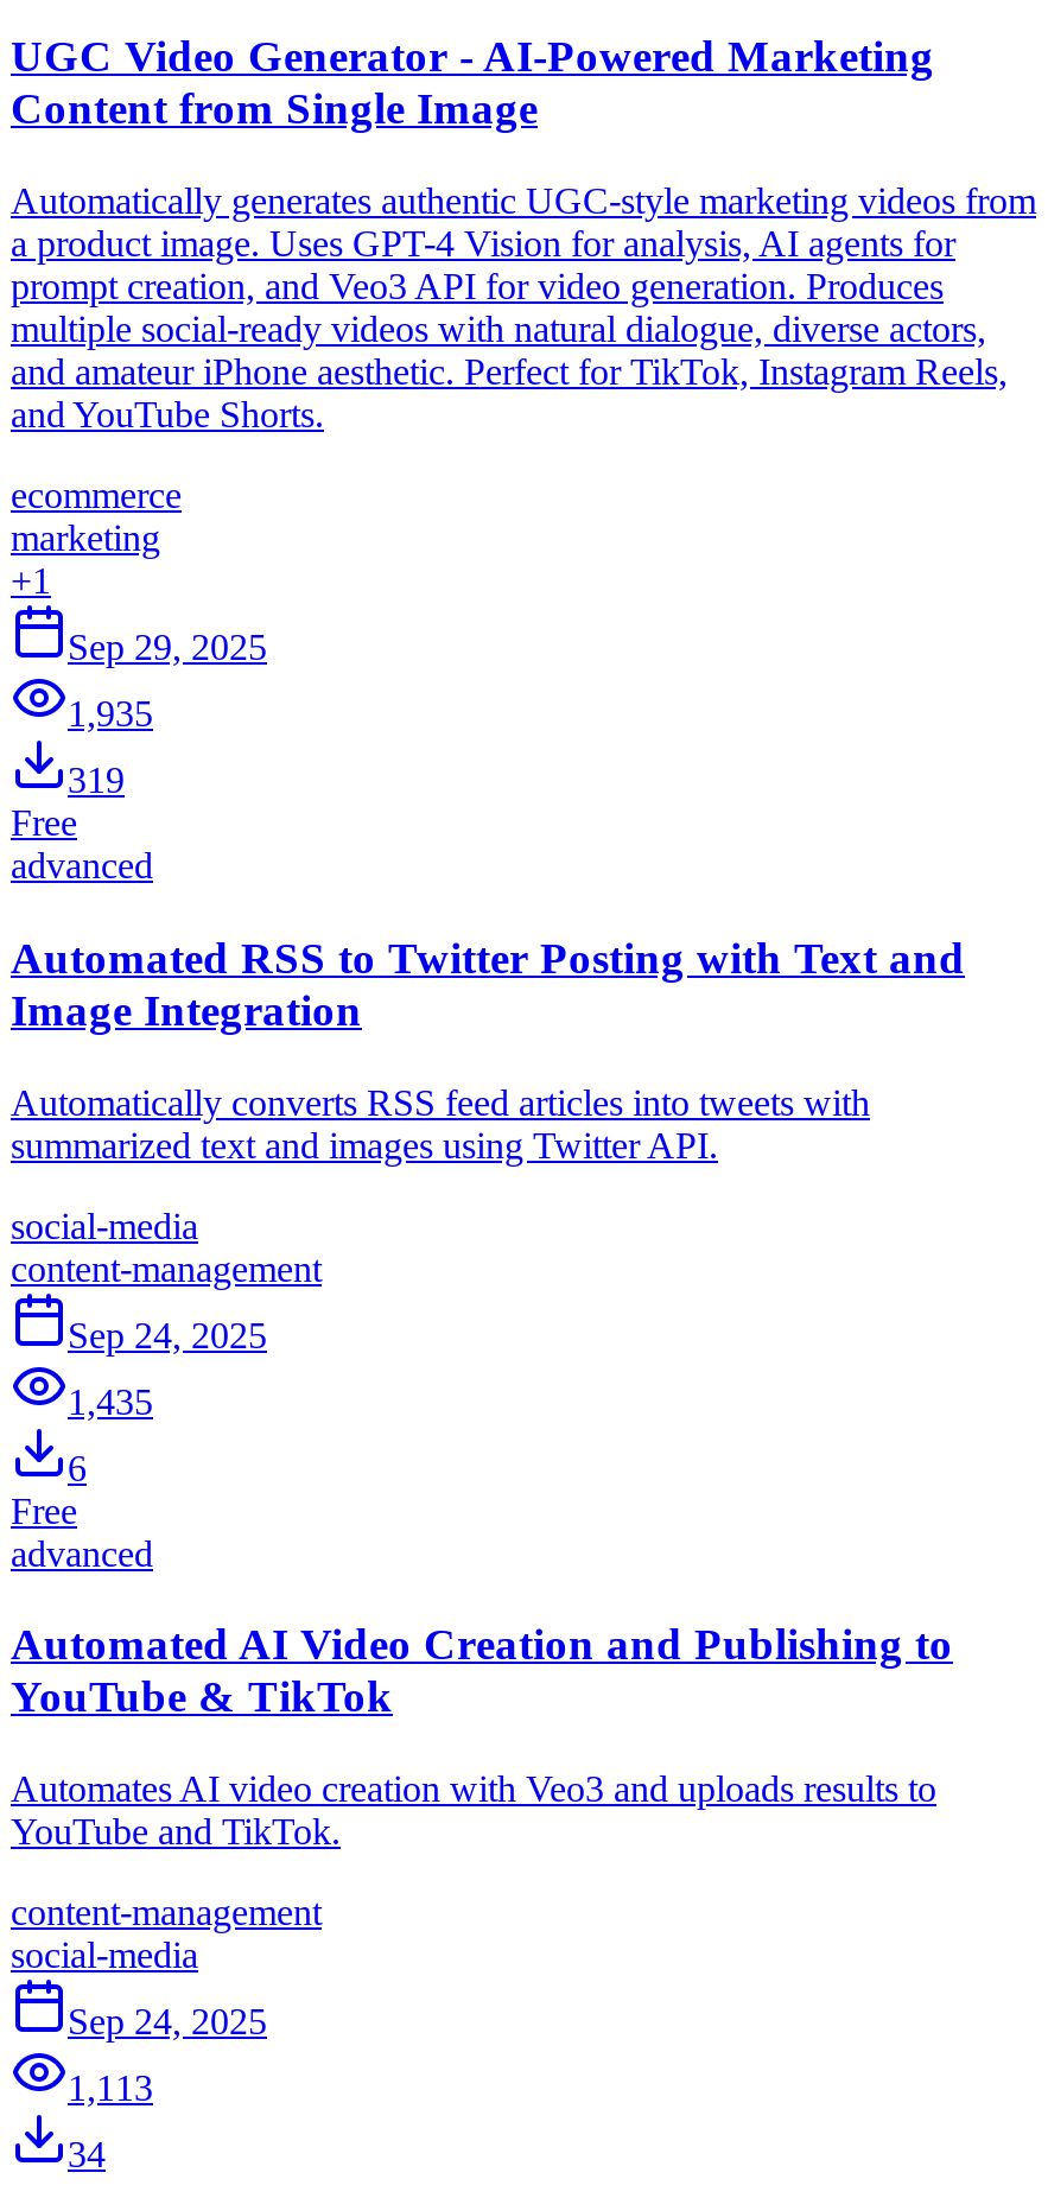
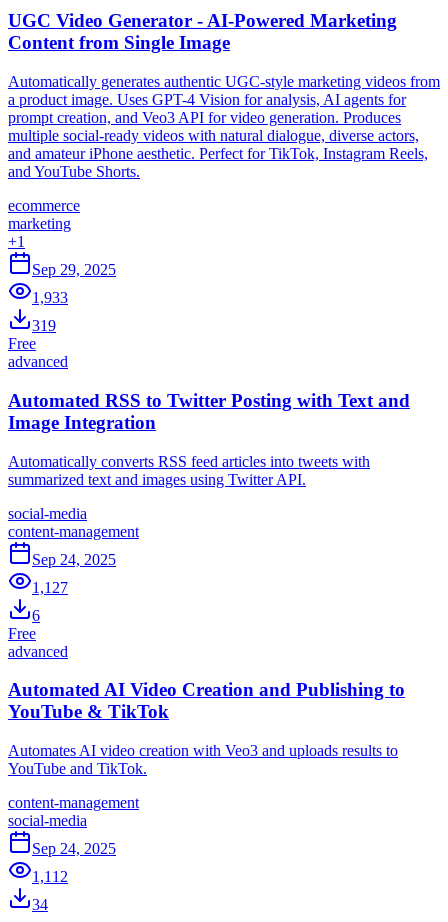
- 1,935
+ 1,933

- 1,435
+ 1,127

- 1,113
+ 1,112
